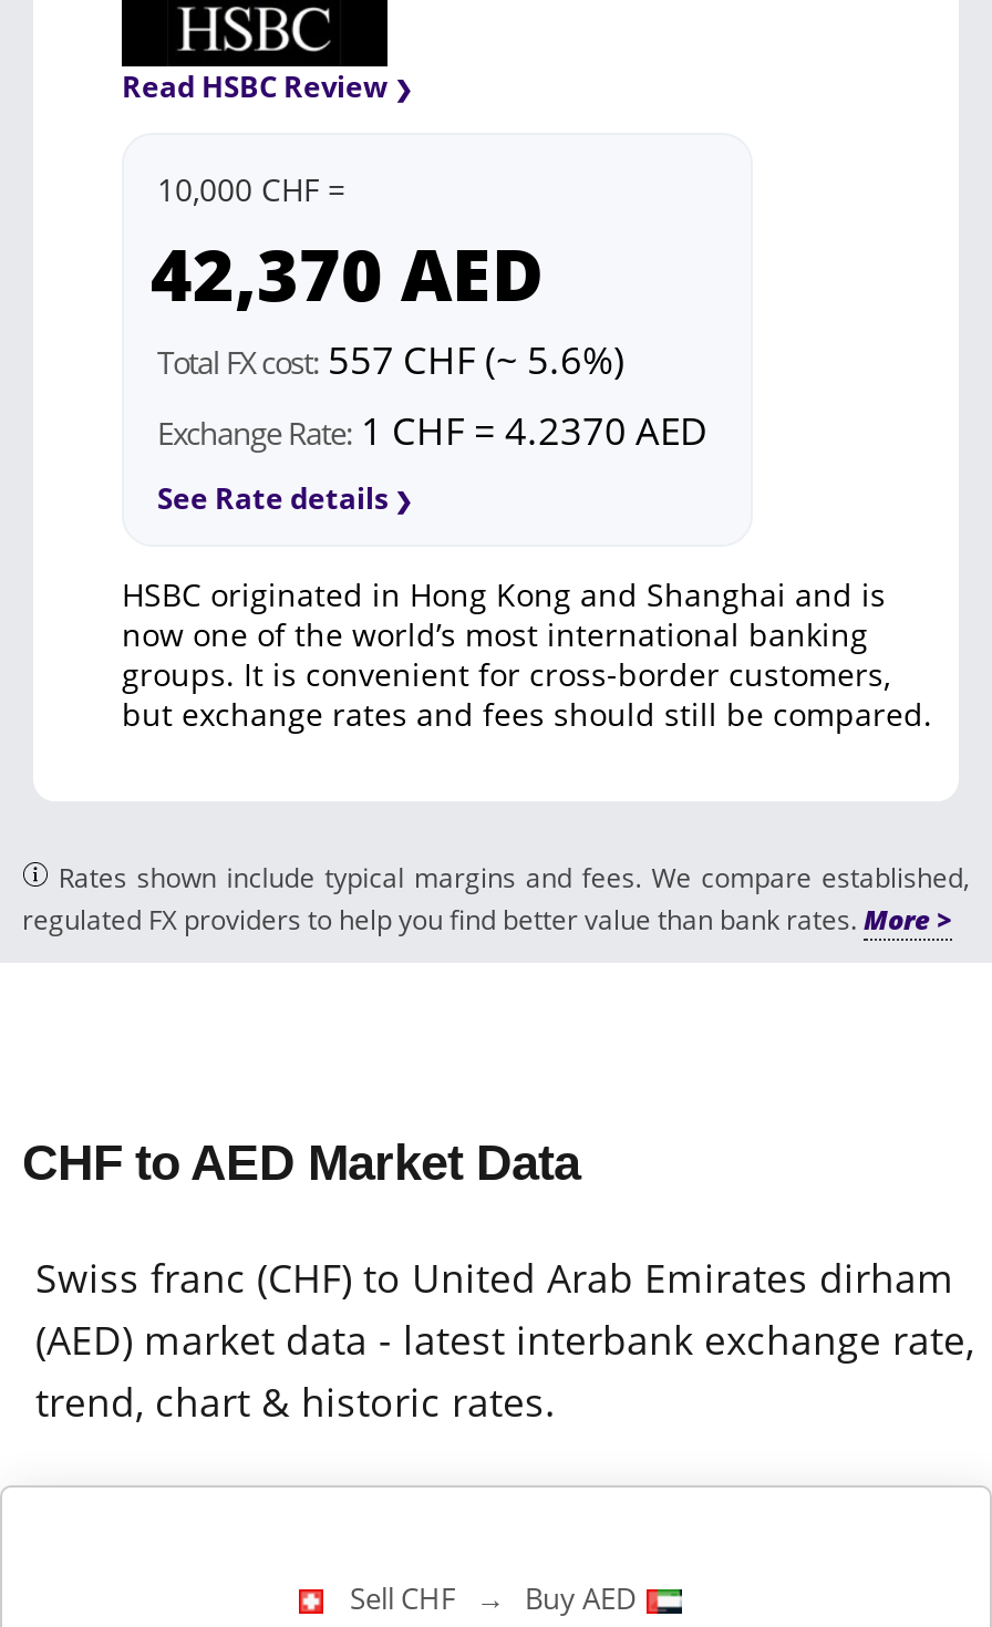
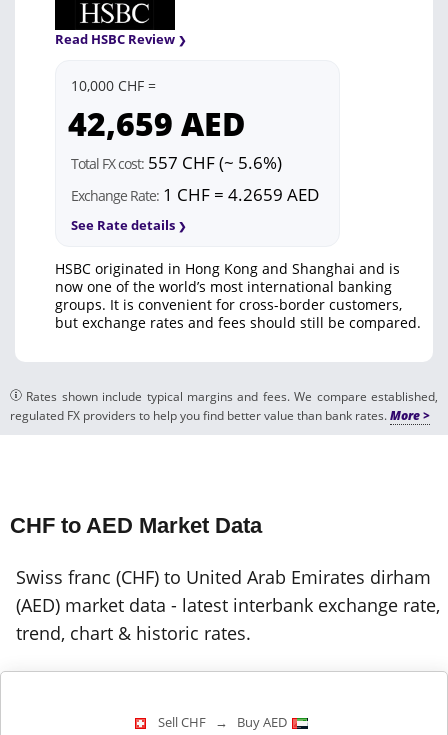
- 42,370 AED
+ 42,659 AED

- Exchange Rate: 1 CHF = 4.2370 AED
+ Exchange Rate: 1 CHF = 4.2659 AED
